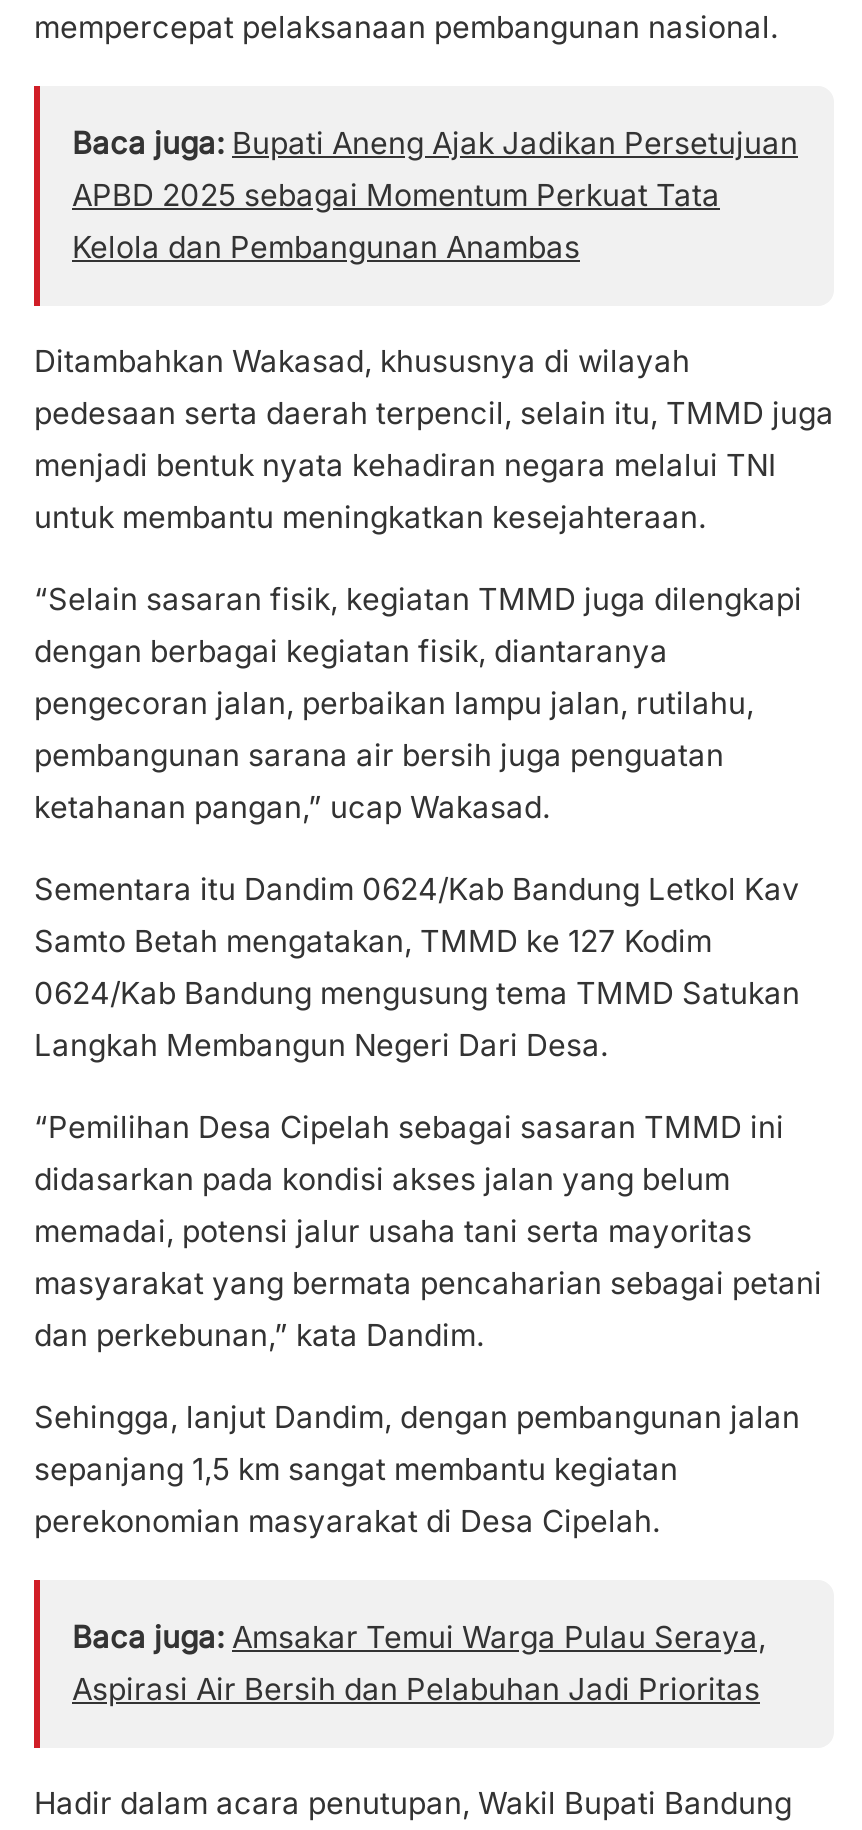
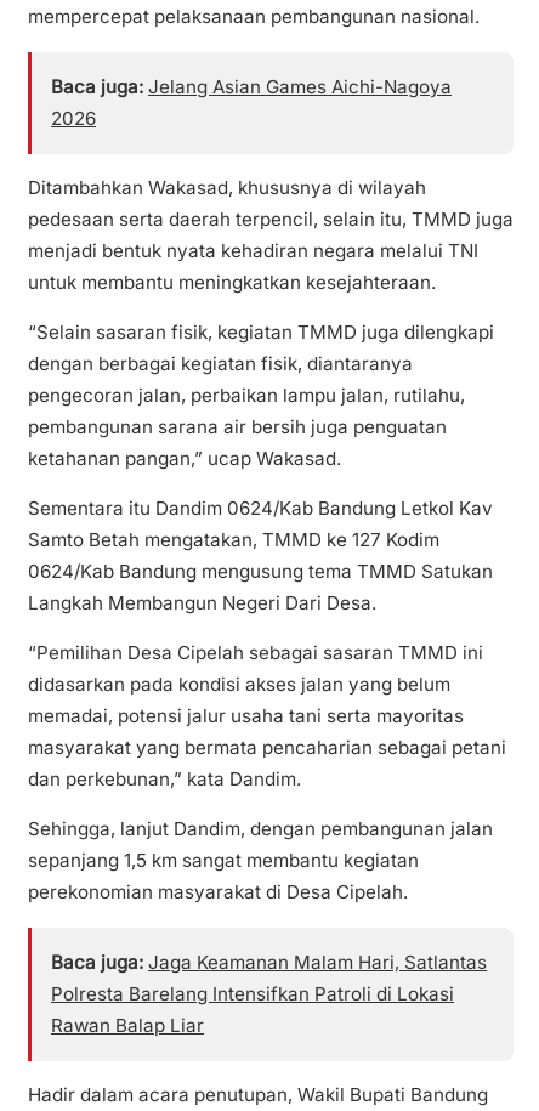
- Baca juga: Bupati Aneng Ajak Jadikan Persetujuan
- APBD 2025 sebagai Momentum Perkuat Tata
- Kelola dan Pembangunan Anambas
+ Baca juga: Jelang Asian Games Aichi-Nagoya
+ 2026

moved up: Ditambahkan Wakasad, khususnya di wilayah | pedesaan serta daerah terpencil, selain itu, TMMD juga | menjadi bentuk nyata kehadiran negara melalui TNI | ... | sepanjang 1,5 km sangat membantu kegiatan | perekonomian masyarakat di Desa Cipelah.

- Baca juga: Amsakar Temui Warga Pulau Seraya,
- Aspirasi Air Bersih dan Pelabuhan Jadi Prioritas
+ Baca juga: Jaga Keamanan Malam Hari, Satlantas
+ Polresta Barelang Intensifkan Patroli di Lokasi
+ Rawan Balap Liar
